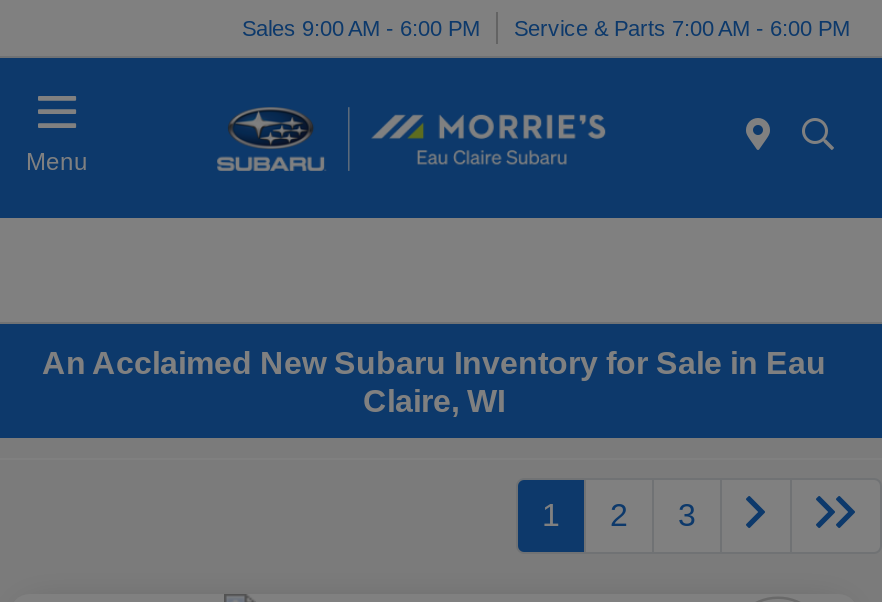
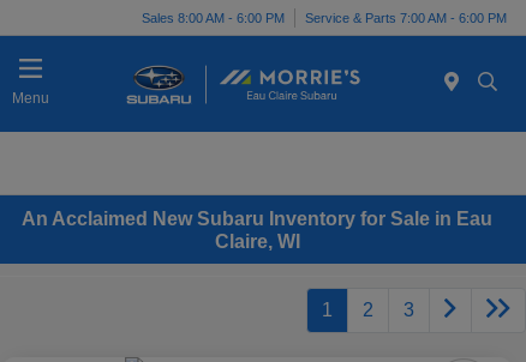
- Sales 9:00 AM - 6:00 PM Service & Parts 7:00 AM - 6:00 PM
+ Sales 8:00 AM - 6:00 PM Service & Parts 7:00 AM - 6:00 PM
